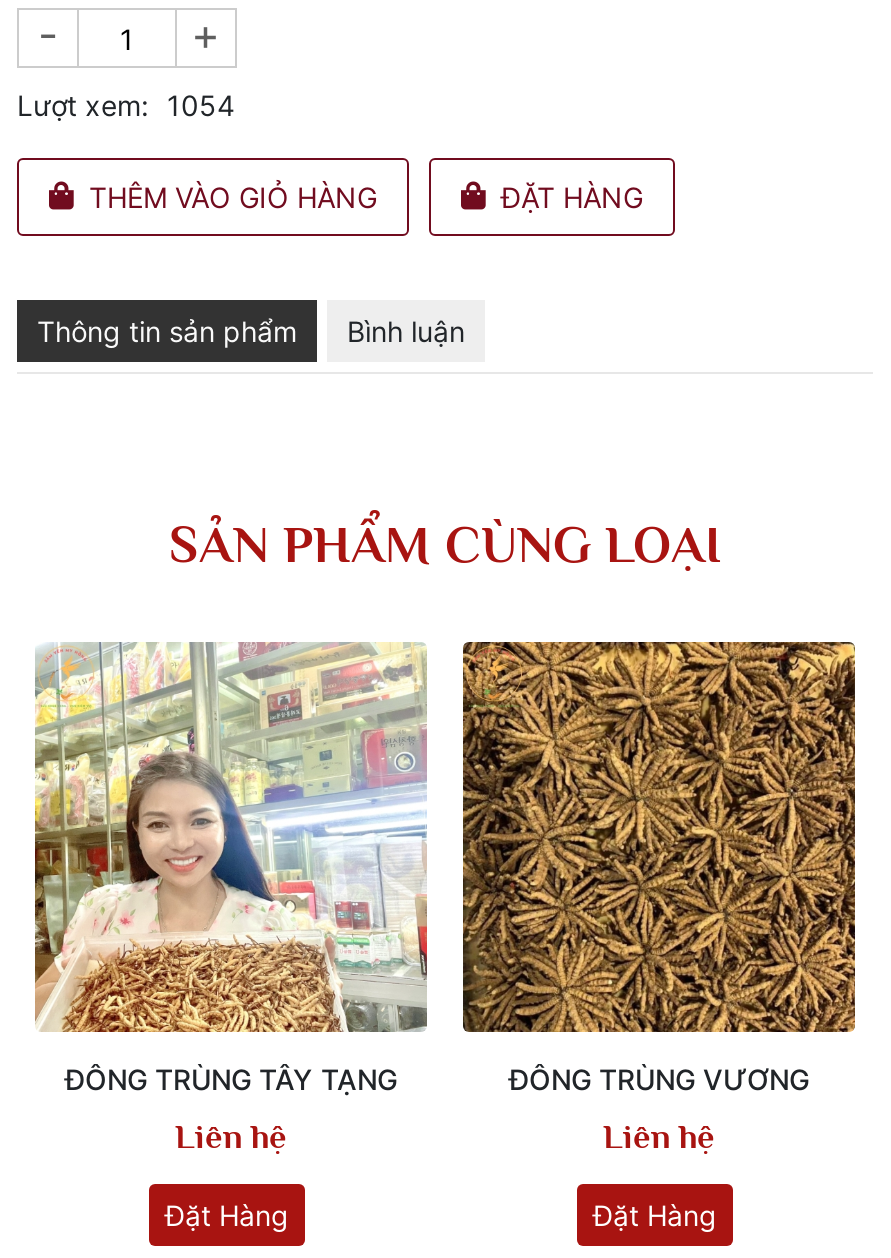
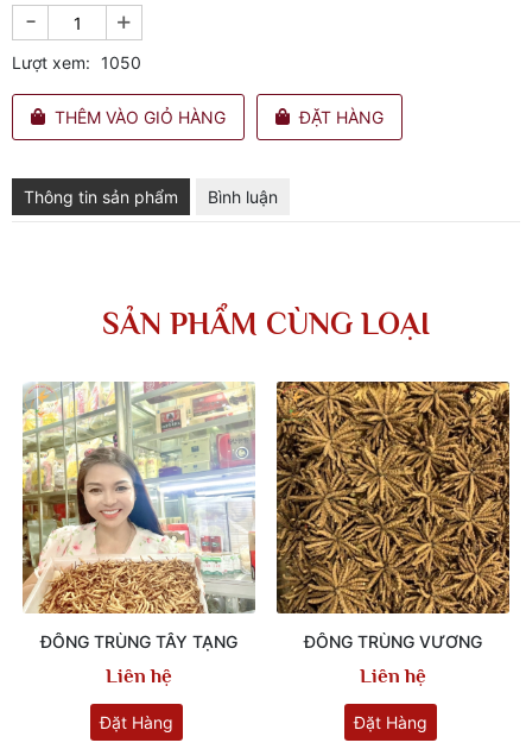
- Lượt xem: 1054
+ Lượt xem: 1050
